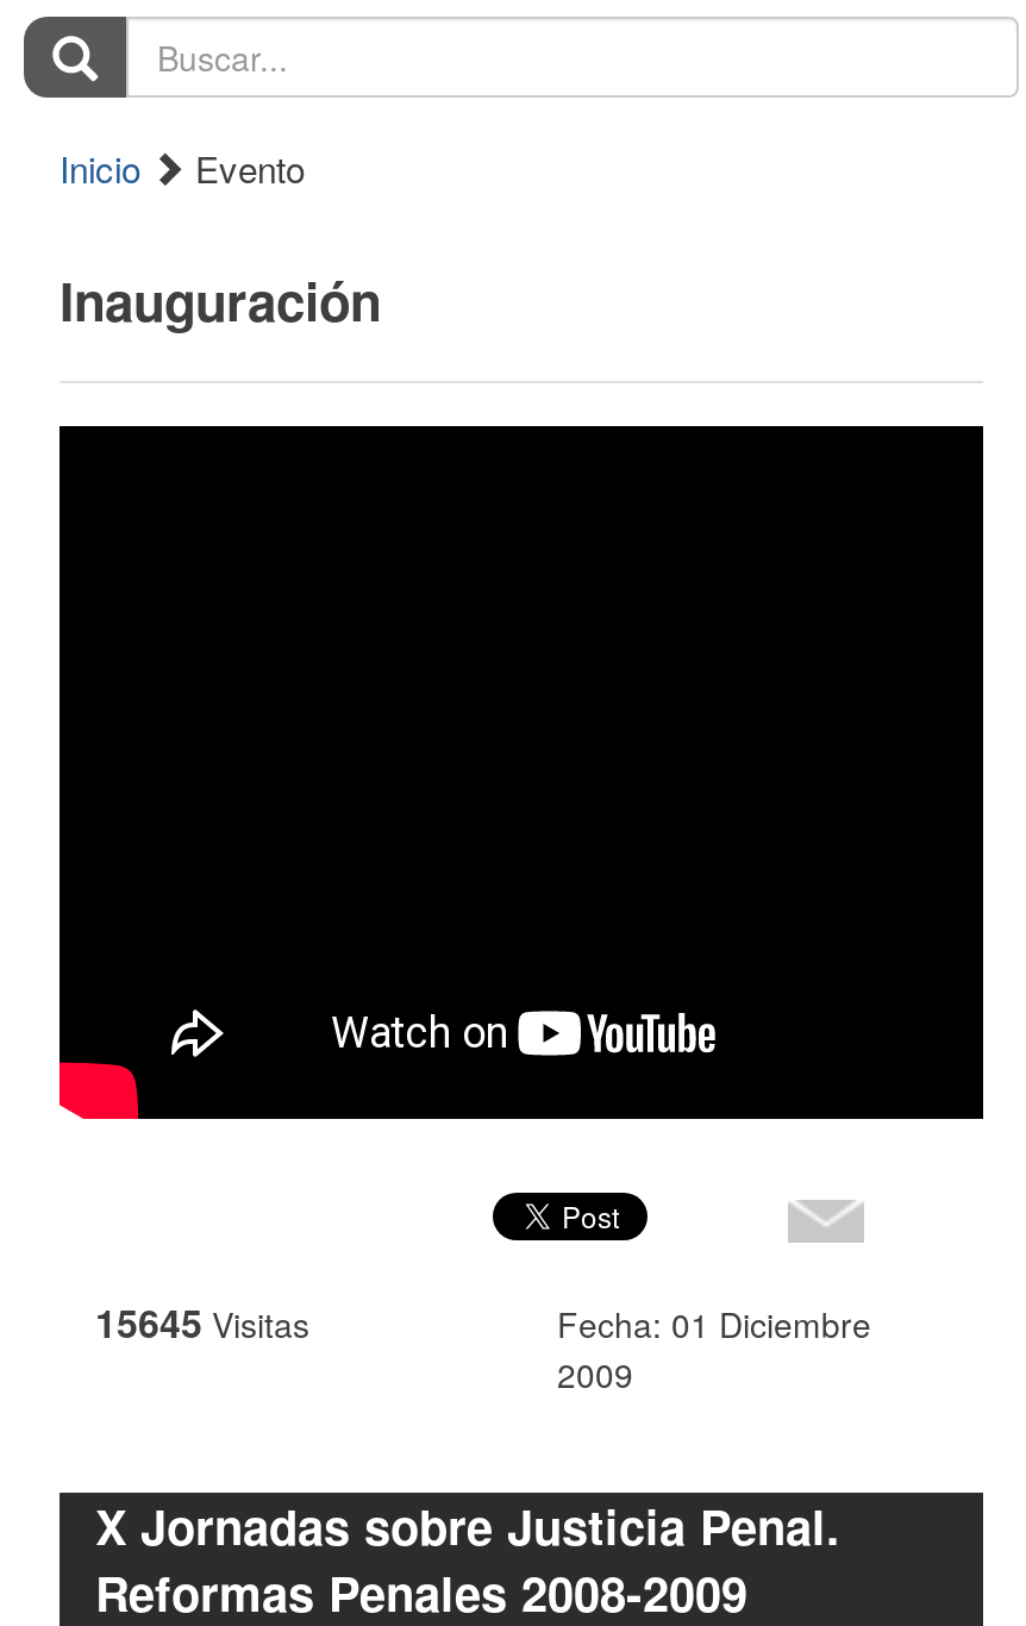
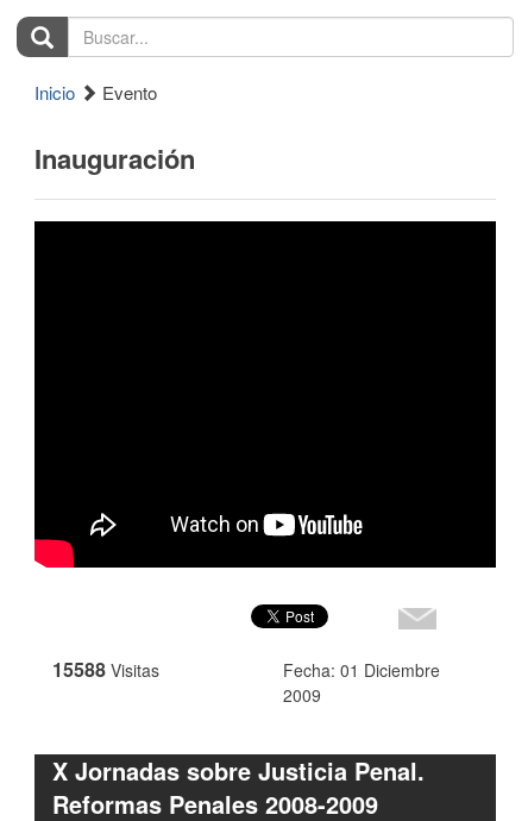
- 15645 Visitas
+ 15588 Visitas
